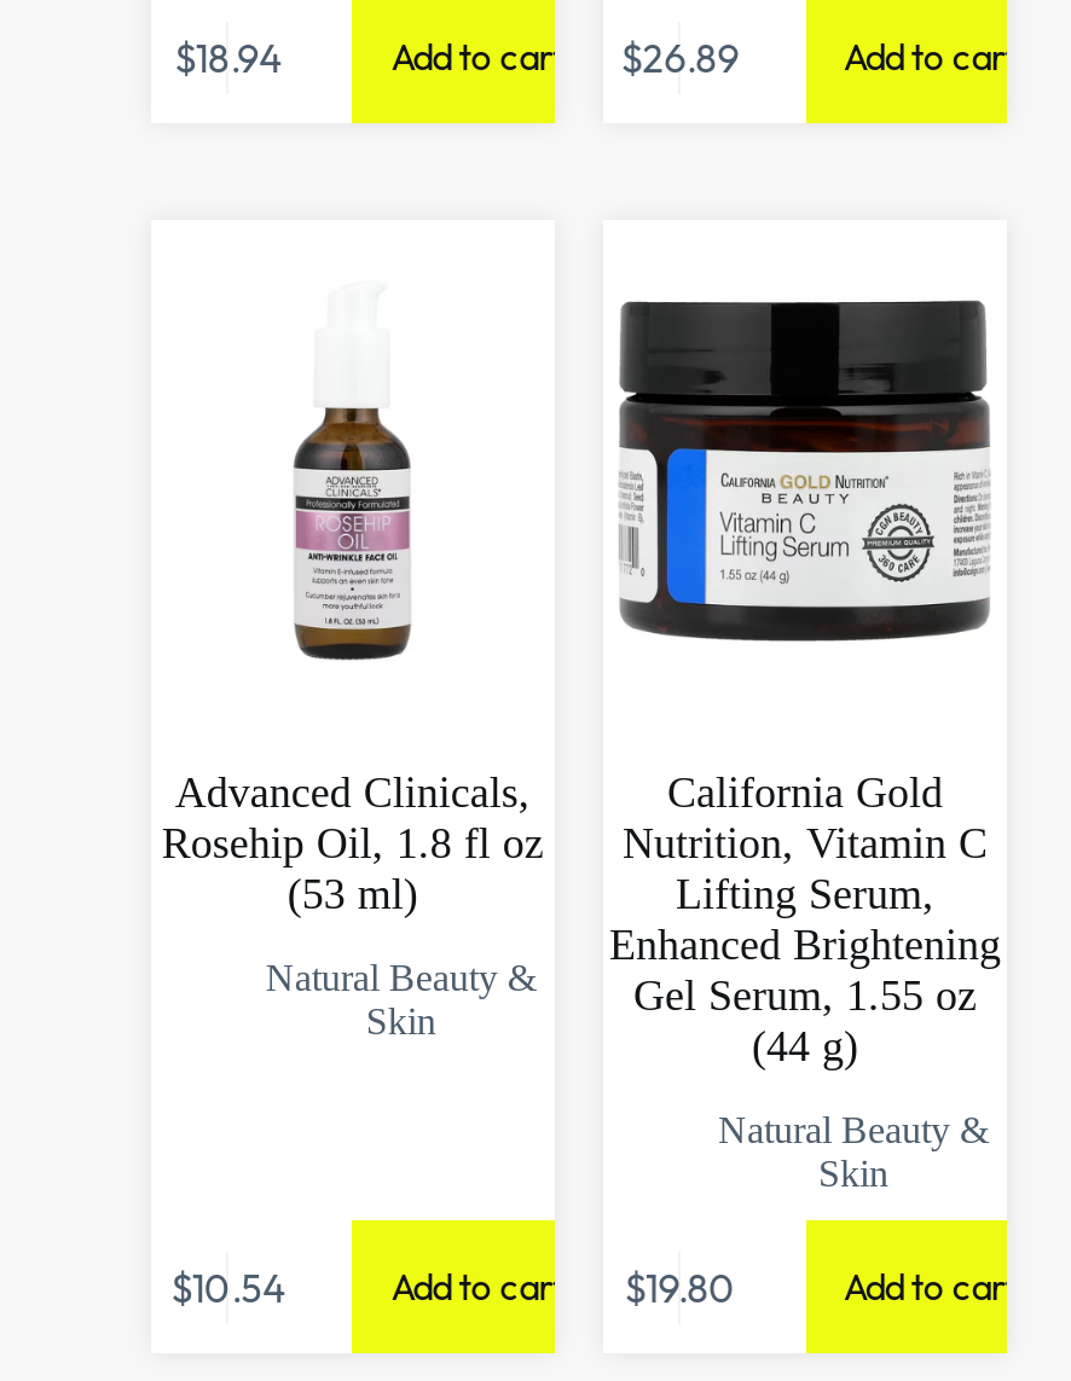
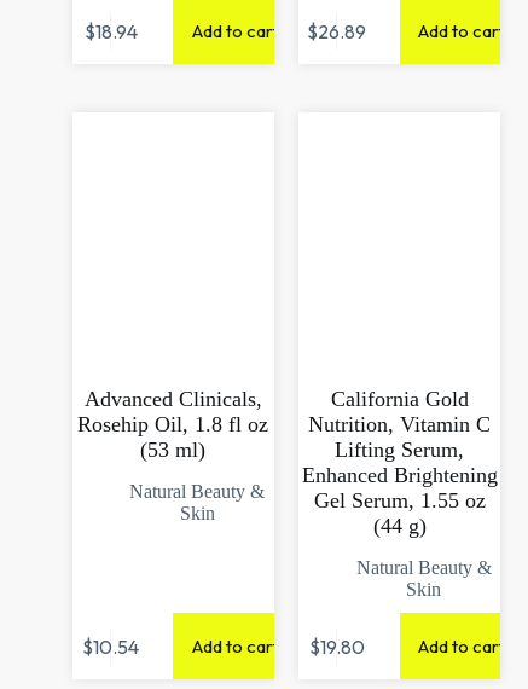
- [image]

- [image]
